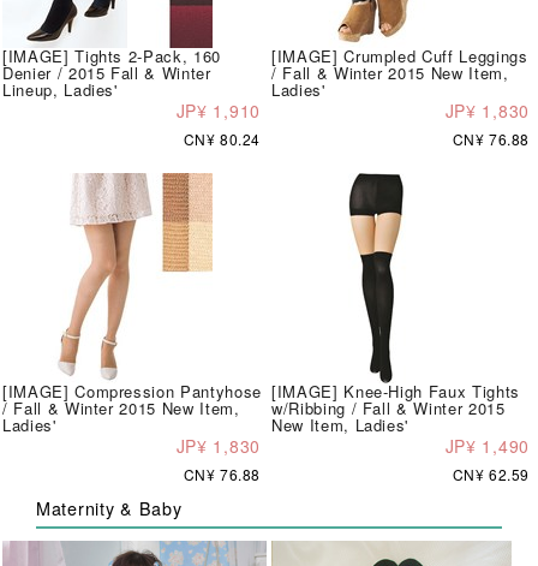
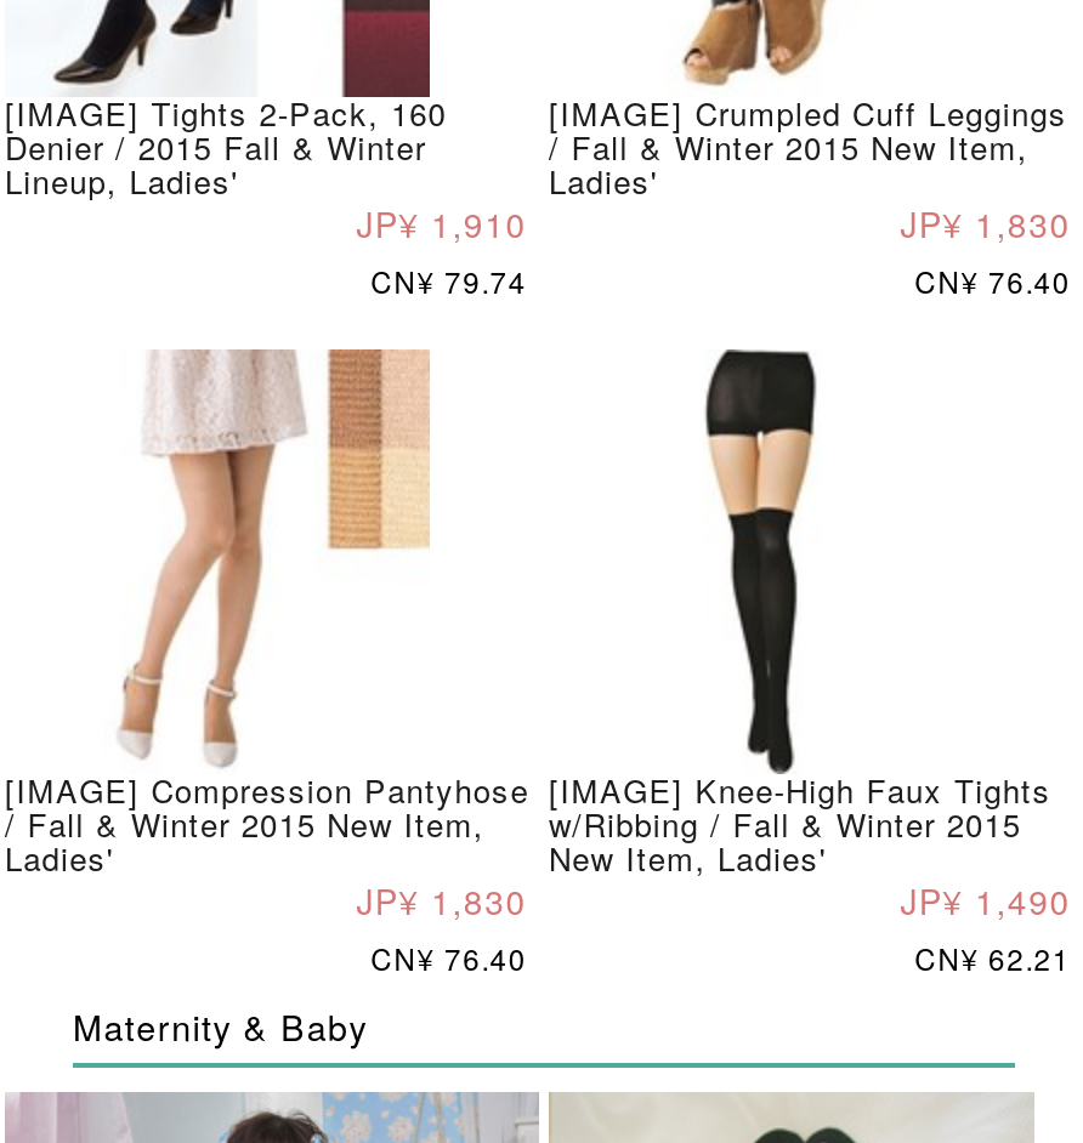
- CN¥ 80.24
+ CN¥ 79.74

- CN¥ 76.88
+ CN¥ 76.40

- CN¥ 76.88
+ CN¥ 76.40

- CN¥ 62.59
+ CN¥ 62.21
